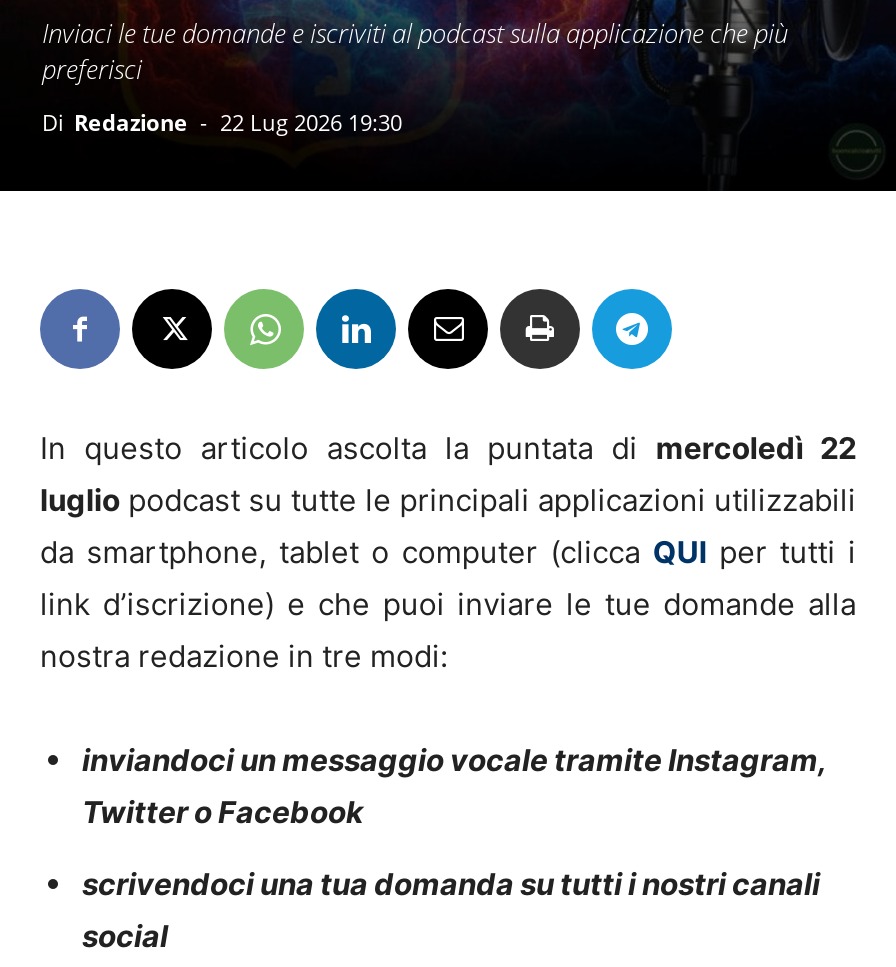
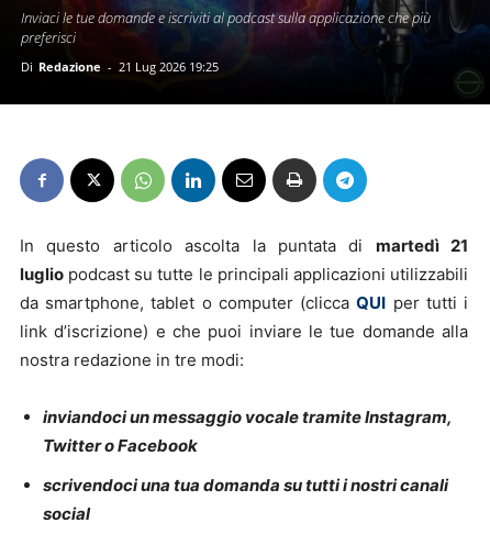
- Di Redazione - 22 Lug 2026 19:30
+ Di Redazione - 21 Lug 2026 19:25

- In questo articolo ascolta la puntata di mercoledì 22
+ In questo articolo ascolta la puntata di martedì 21
